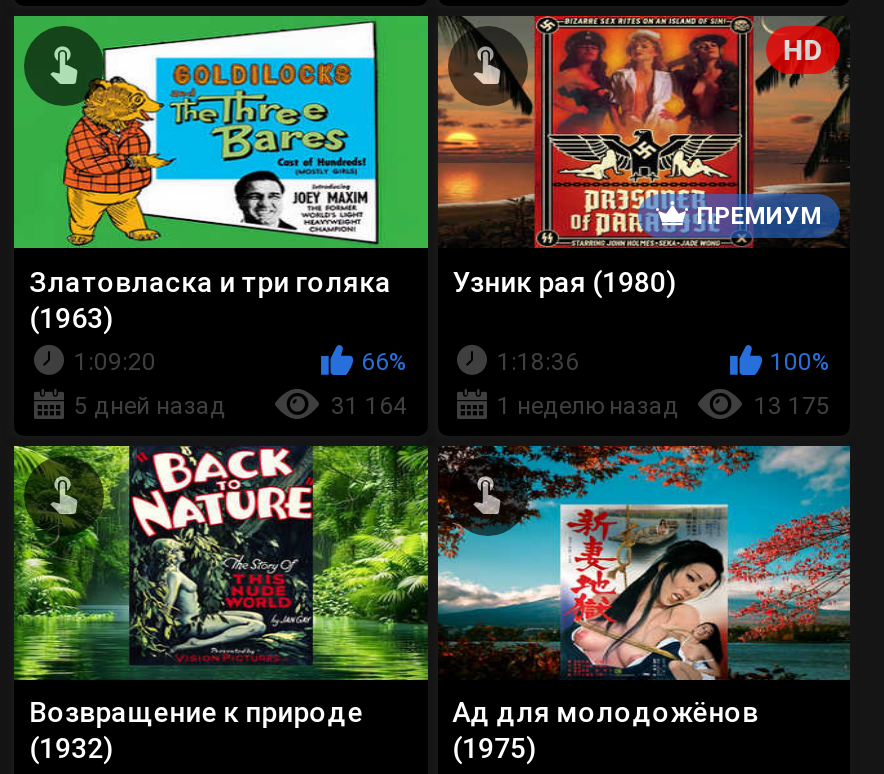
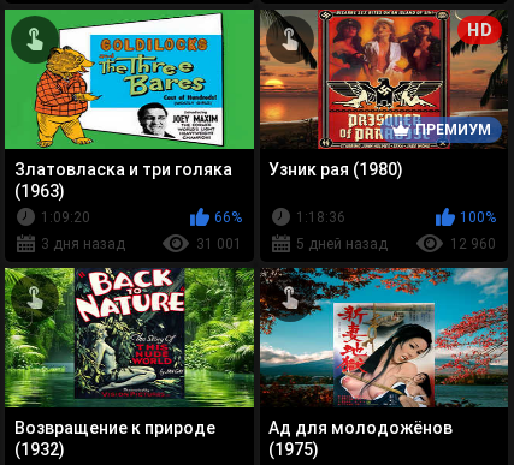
- 5 дней назад
+ 3 дня назад

- 31 164
+ 31 001

- 1 неделю назад
+ 5 дней назад

- 13 175
+ 12 960
